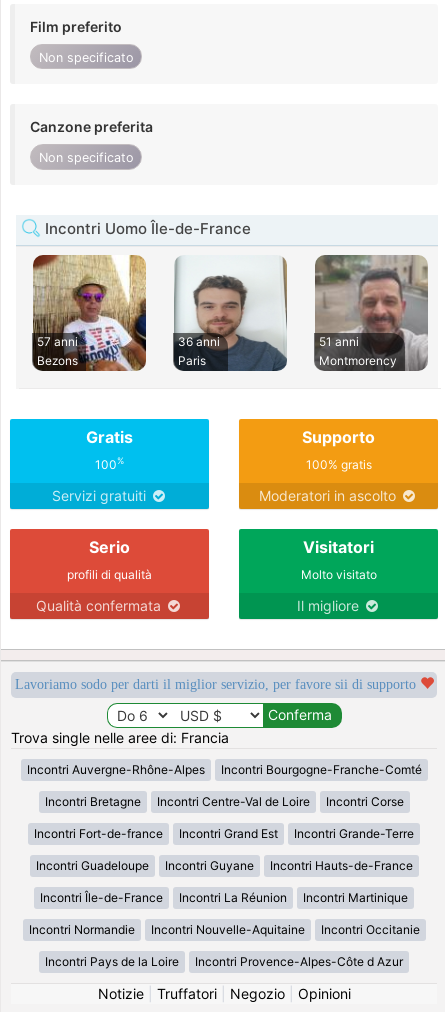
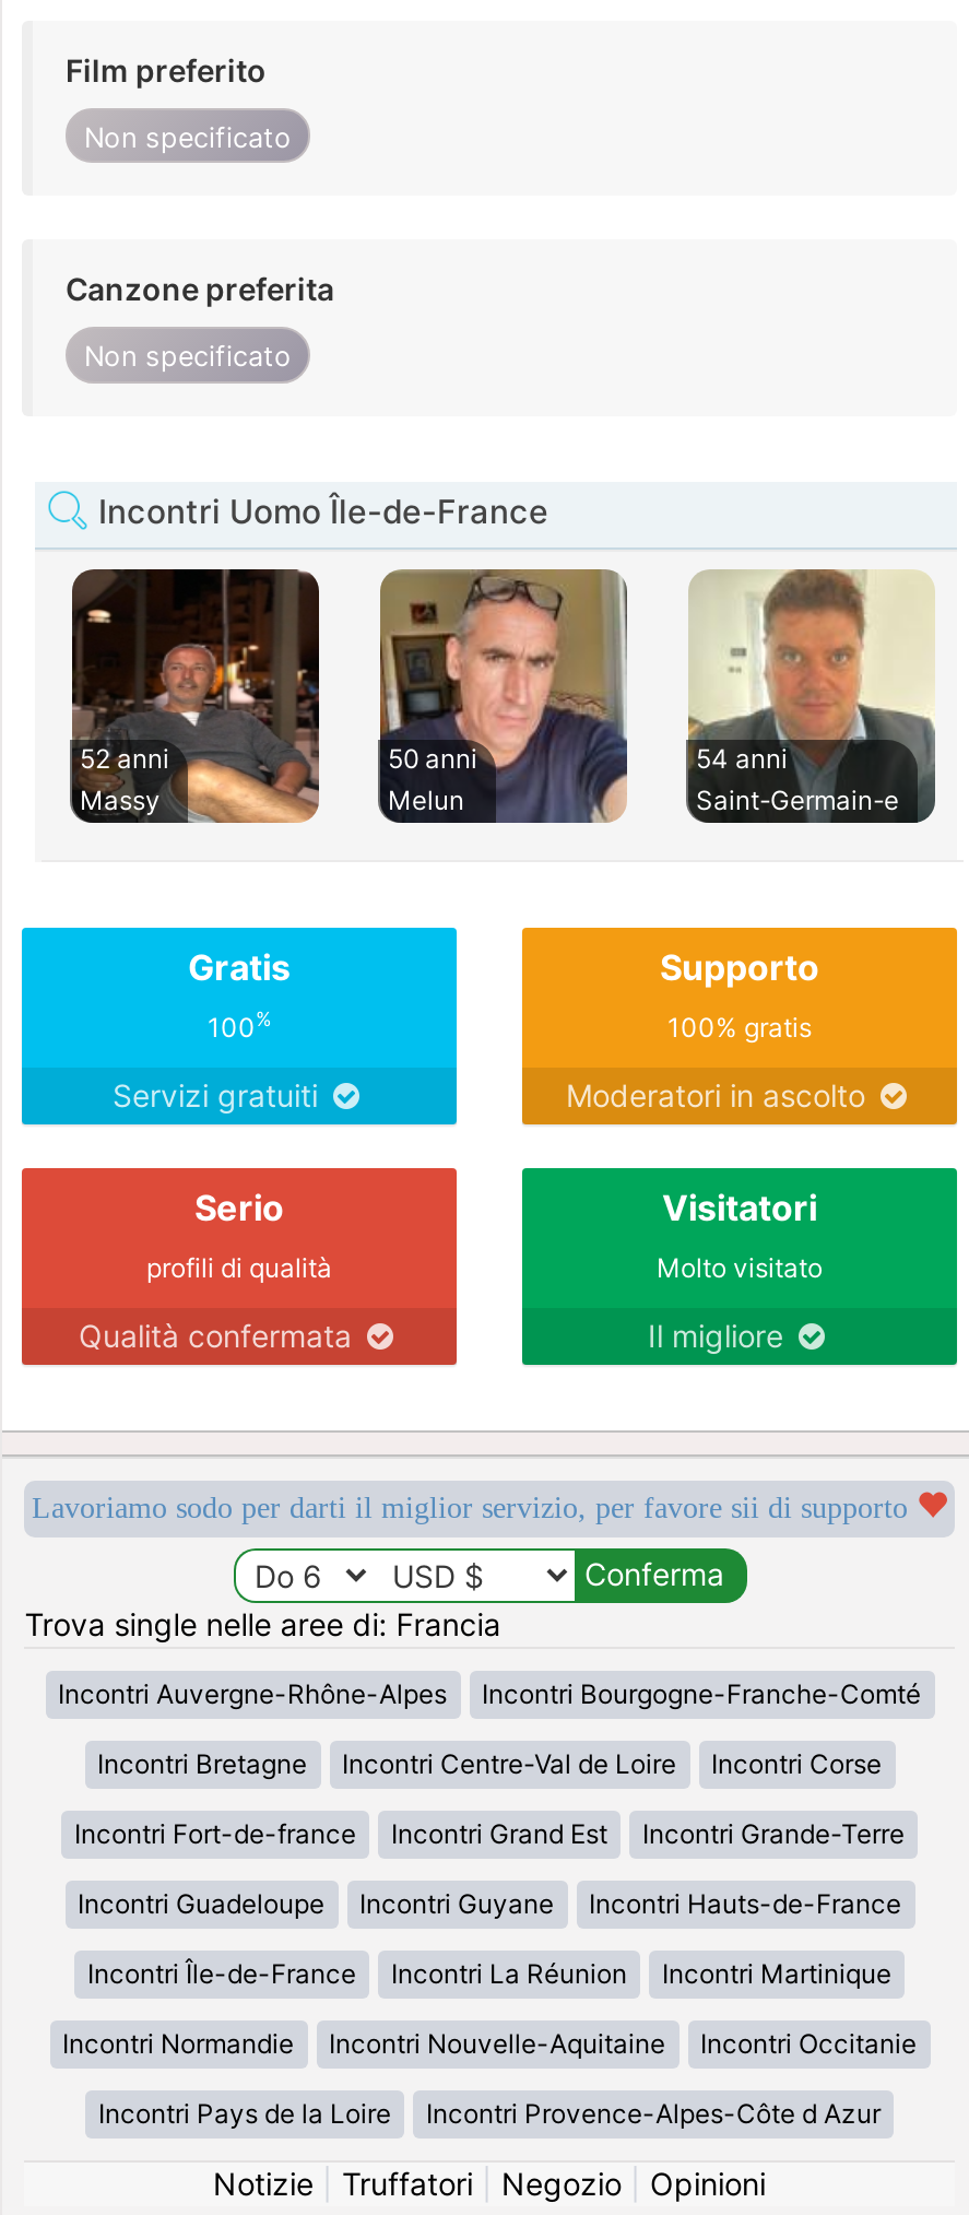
- [image]
- 57 anni
- Bezons
+ [image]
+ 52 anni
+ Massy

- [image]
- 36 anni
- Paris
+ [image]
+ 50 anni
+ Melun

- [image]
- 51 anni
- Montmorency
+ [image]
+ 54 anni
+ Saint-Germain-e
